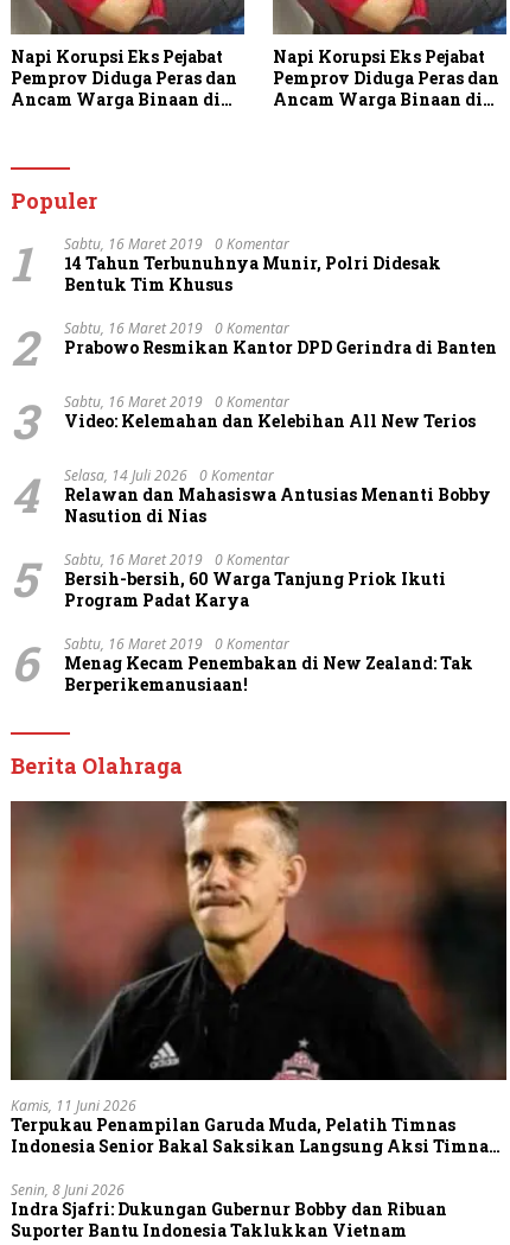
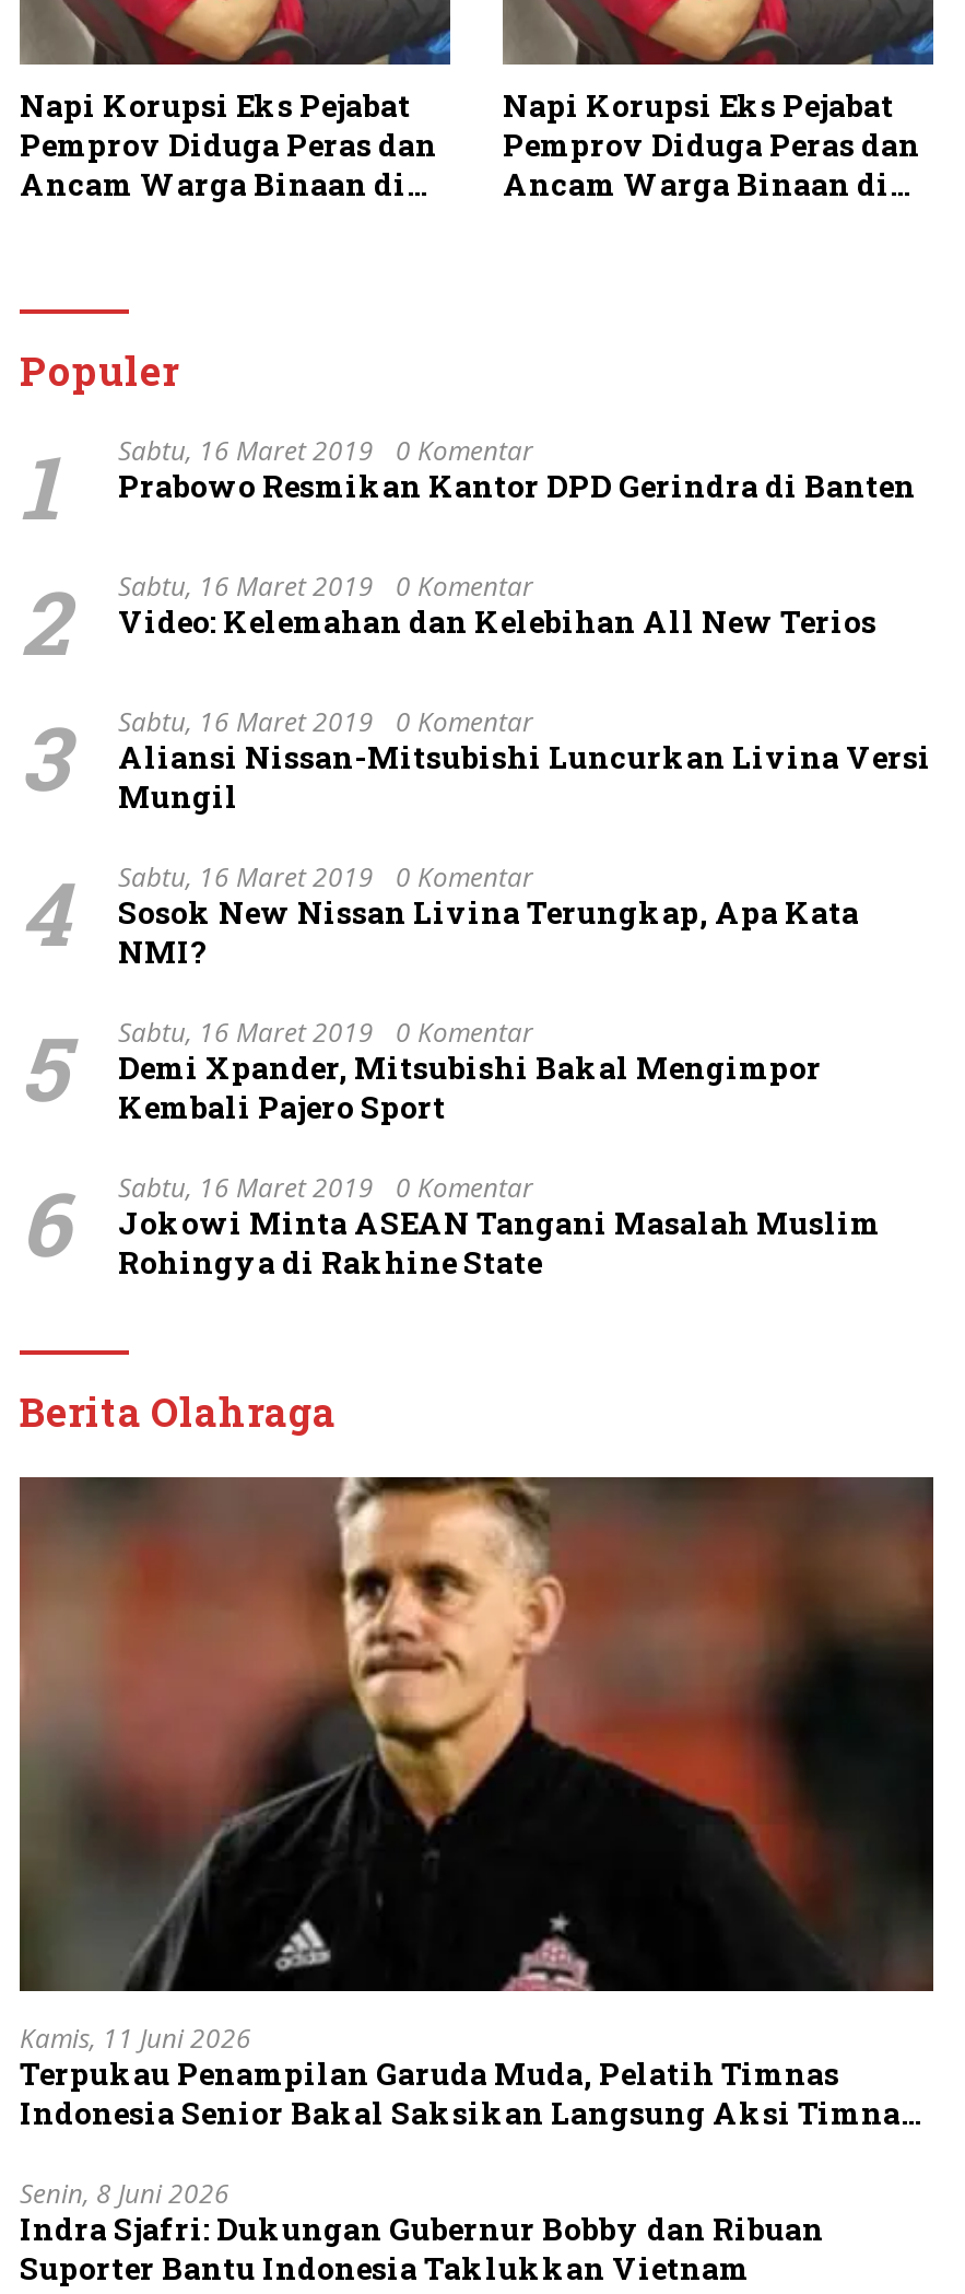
- 14 Tahun Terbunuhnya Munir, Polri Didesak
- Bentuk Tim Khusus

moved up: Prabowo Resmikan Kantor DPD Gerindra di Banten

moved up: Video: Kelemahan dan Kelebihan All New Terios

+ Aliansi Nissan-Mitsubishi Luncurkan Livina Versi
+ Mungil

- Selasa, 14 Juli 2026 0 Komentar
- Relawan dan Mahasiswa Antusias Menanti Bobby
- Nasution di Nias
+ Sabtu, 16 Maret 2019 0 Komentar
+ Sosok New Nissan Livina Terungkap, Apa Kata
+ NMI?

- Bersih-bersih, 60 Warga Tanjung Priok Ikuti
- Program Padat Karya
+ Demi Xpander, Mitsubishi Bakal Mengimpor
+ Kembali Pajero Sport

- Menag Kecam Penembakan di New Zealand: Tak
- Berperikemanusiaan!
+ Jokowi Minta ASEAN Tangani Masalah Muslim
+ Rohingya di Rakhine State
